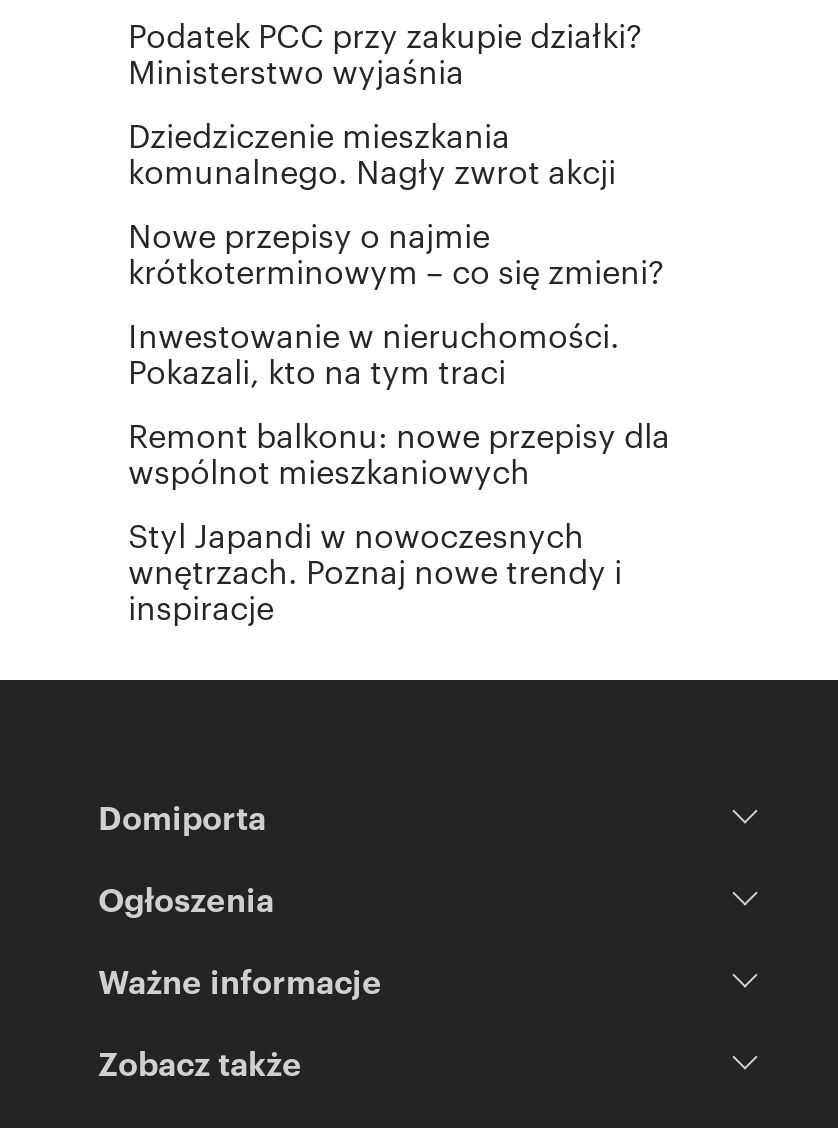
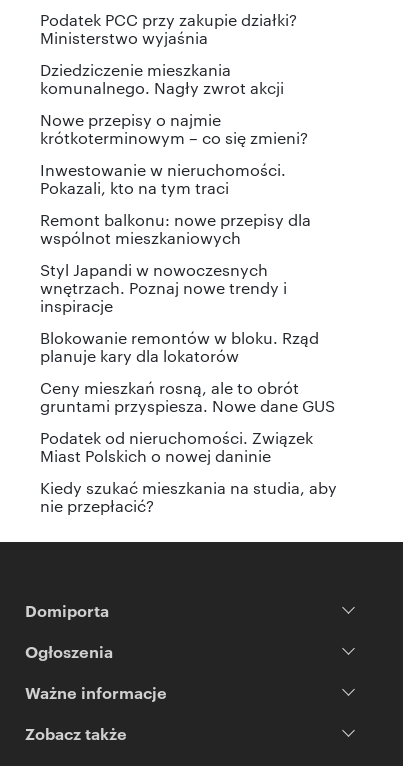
+ Blokowanie remontów w bloku. Rząd
+ planuje kary dla lokatorów
+ Ceny mieszkań rosną, ale to obrót
+ gruntami przyspiesza. Nowe dane GUS
+ Podatek od nieruchomości. Związek
+ Miast Polskich o nowej daninie
+ Kiedy szukać mieszkania na studia, aby
+ nie przepłacić?
